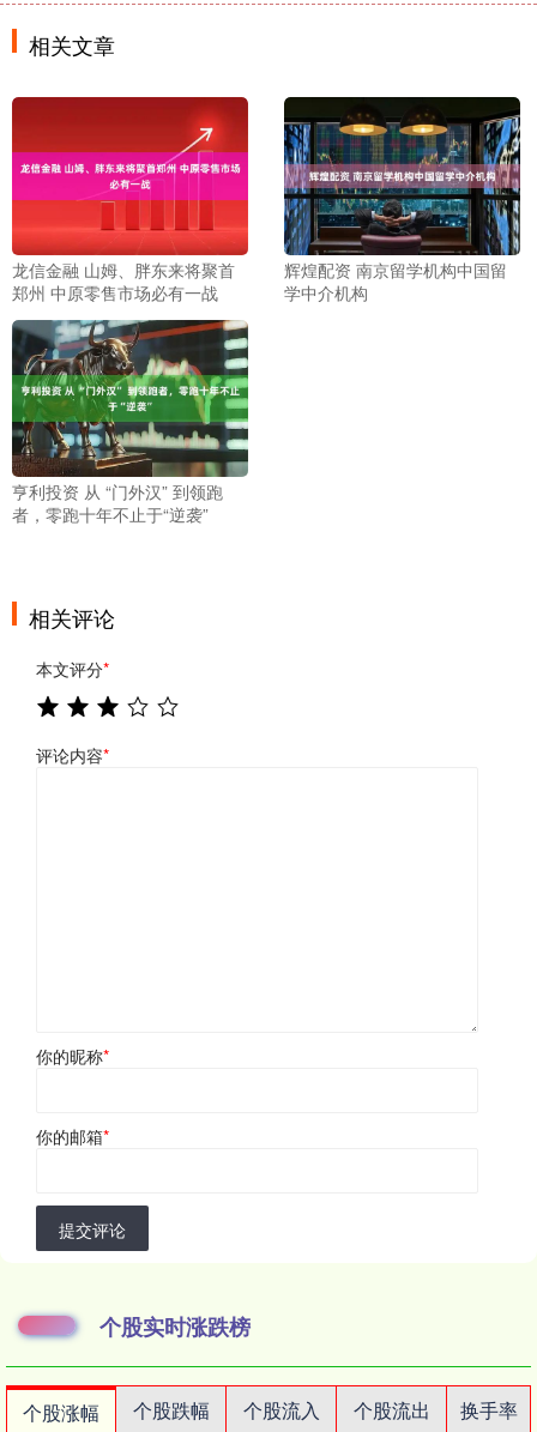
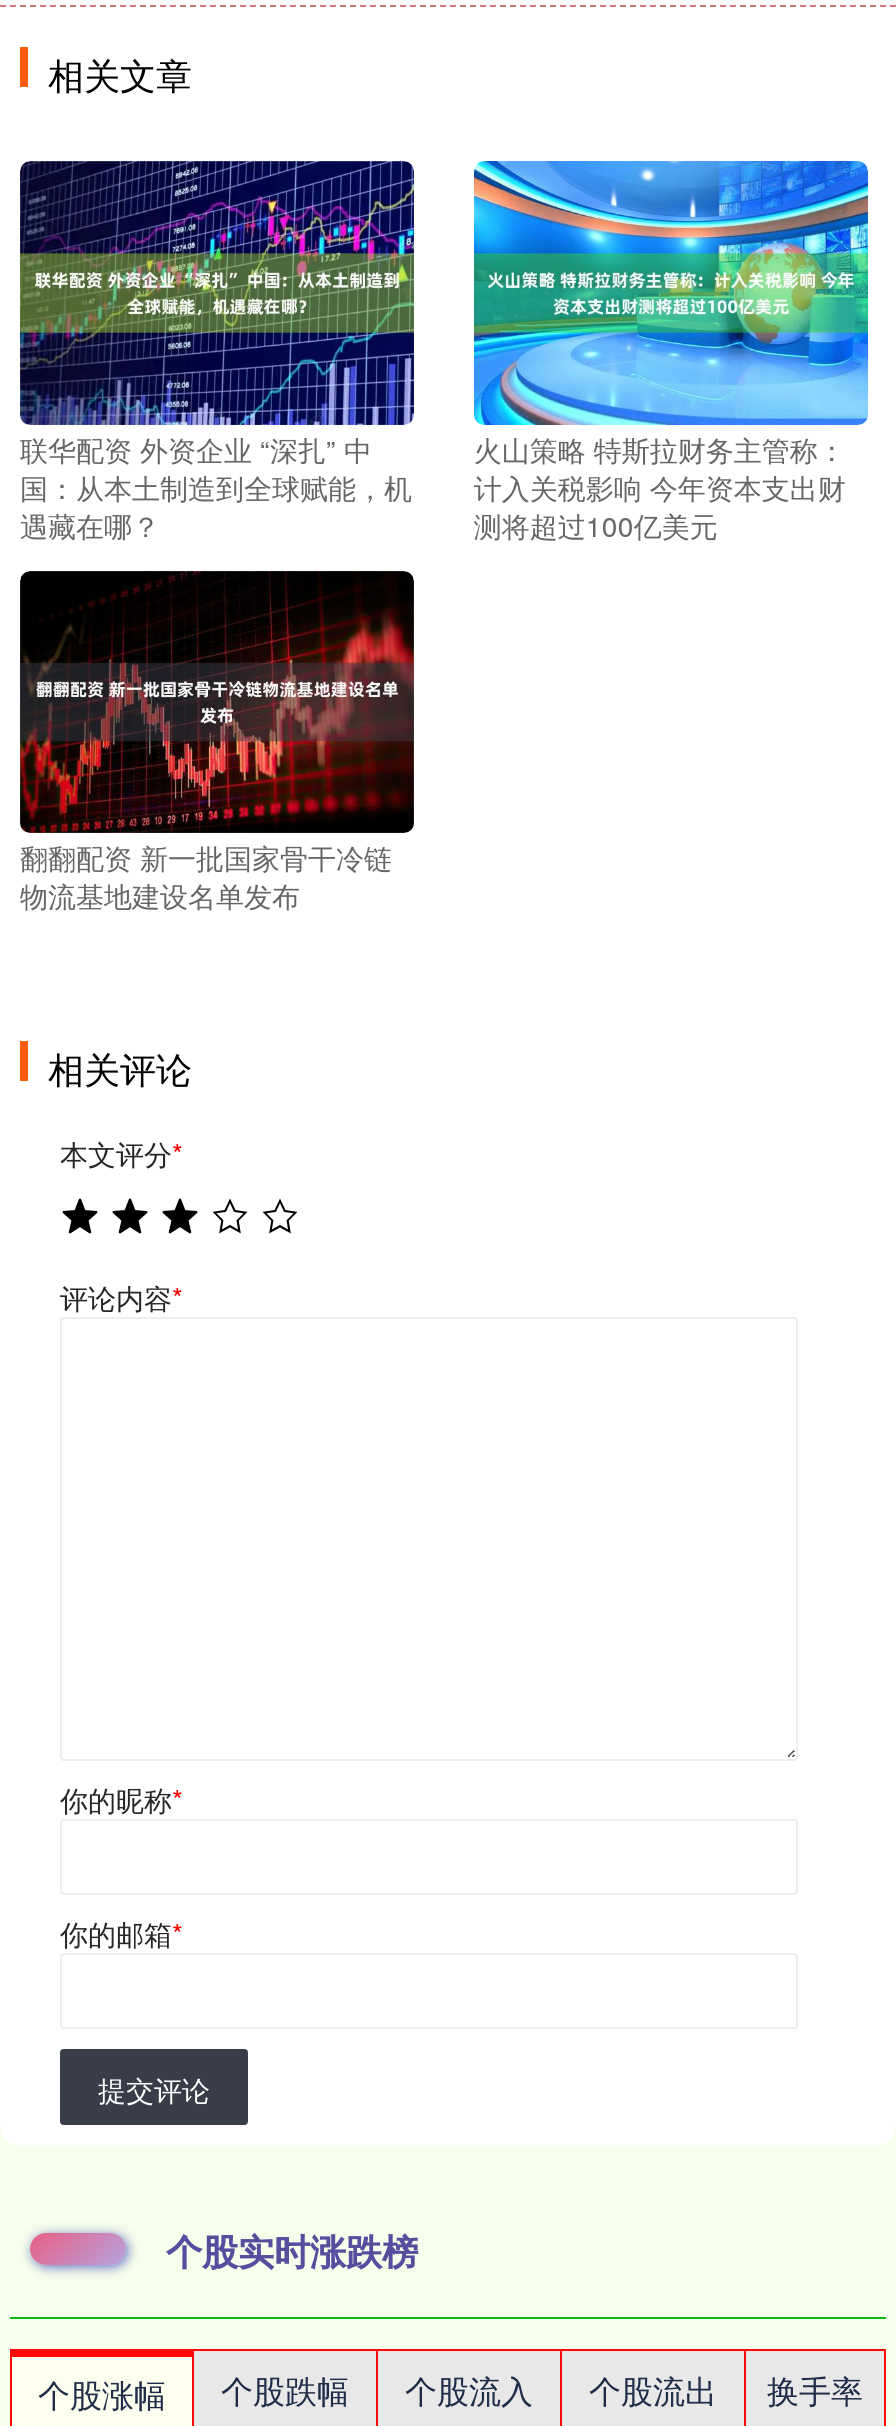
- [image]
- 龙信金融 山姆、胖东来将聚首
- 郑州 中原零售市场必有一战
+ [image]
+ 联华配资 外资企业 “深扎” 中
+ 国：从本土制造到全球赋能，机
+ 遇藏在哪？

- [image]
- 辉煌配资 南京留学机构中国留
- 学中介机构
+ [image]
+ 火山策略 特斯拉财务主管称：
+ 计入关税影响 今年资本支出财
+ 测将超过100亿美元

- [image]
- 亨利投资 从 “门外汉” 到领跑
- 者，零跑十年不止于“逆袭”
+ [image]
+ 翻翻配资 新一批国家骨干冷链
+ 物流基地建设名单发布
